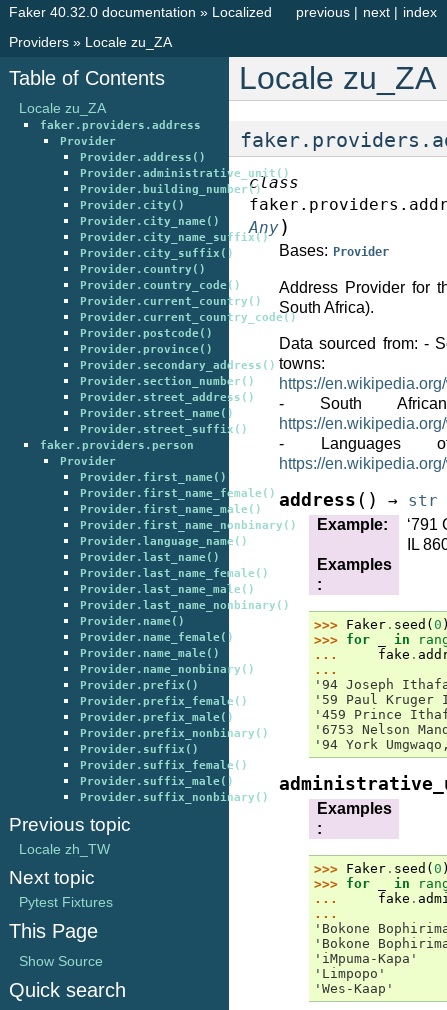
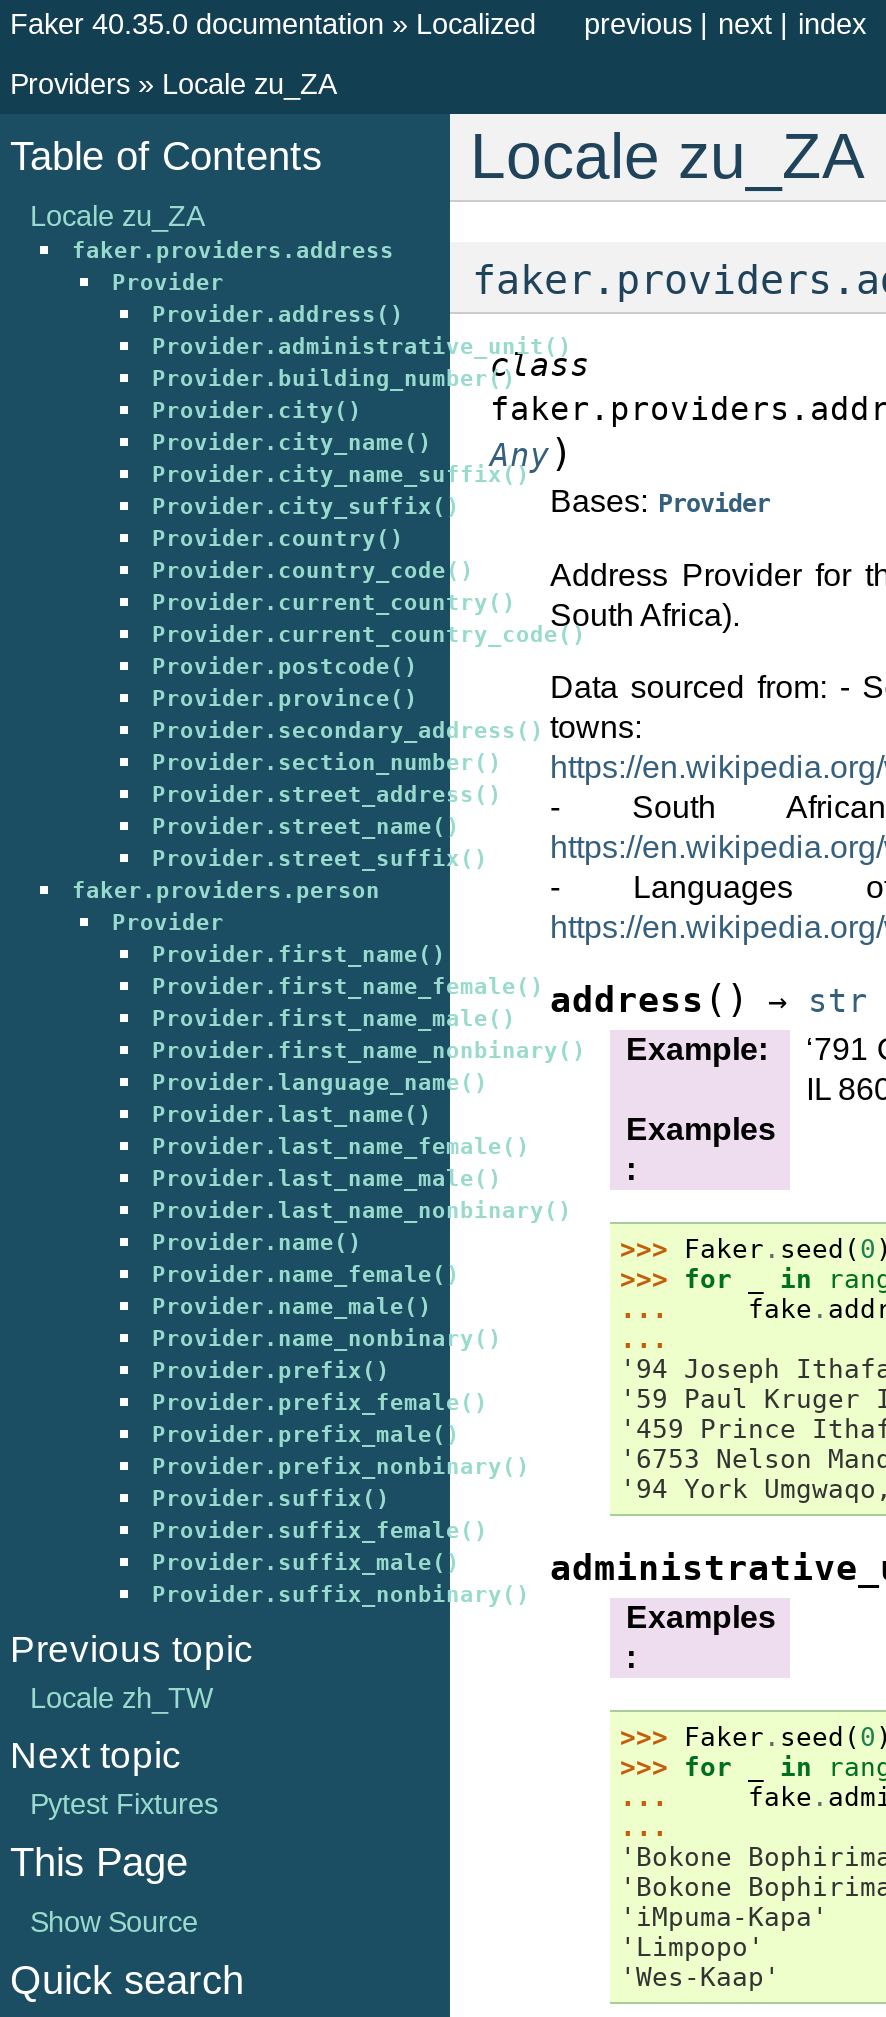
- Faker 40.32.0 documentation» Localized
+ Faker 40.35.0 documentation» Localized
